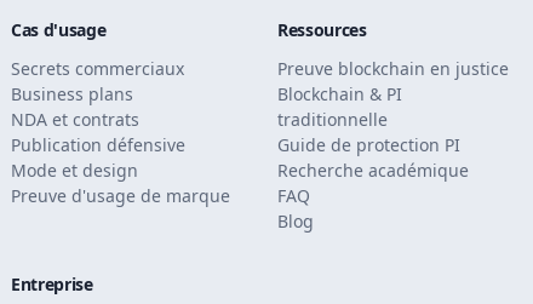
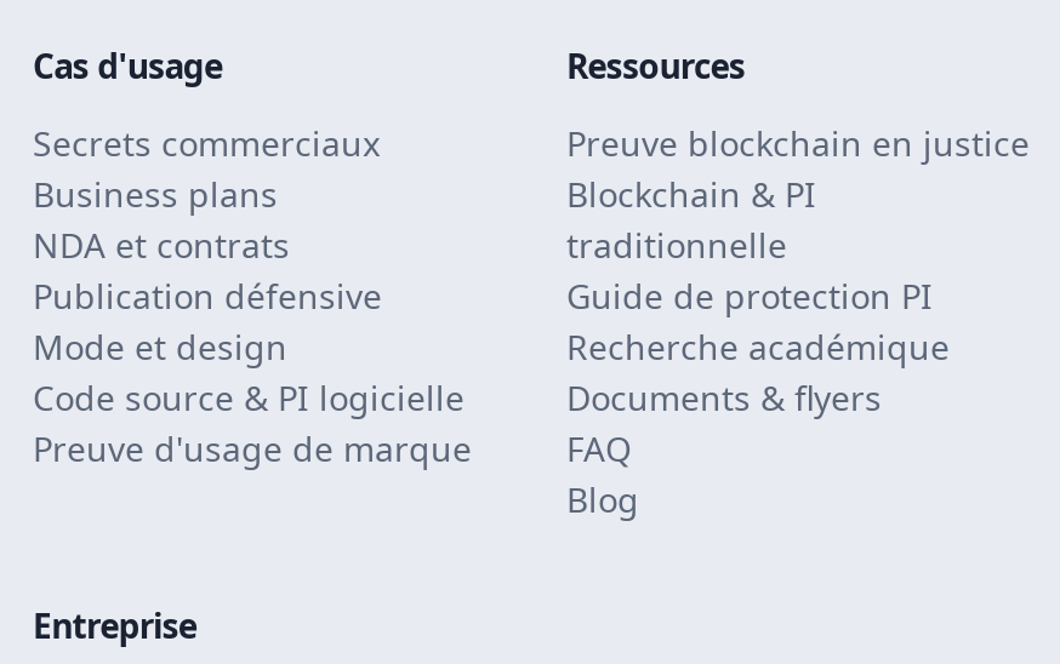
+ Code source & PI logicielle

+ Documents & flyers
